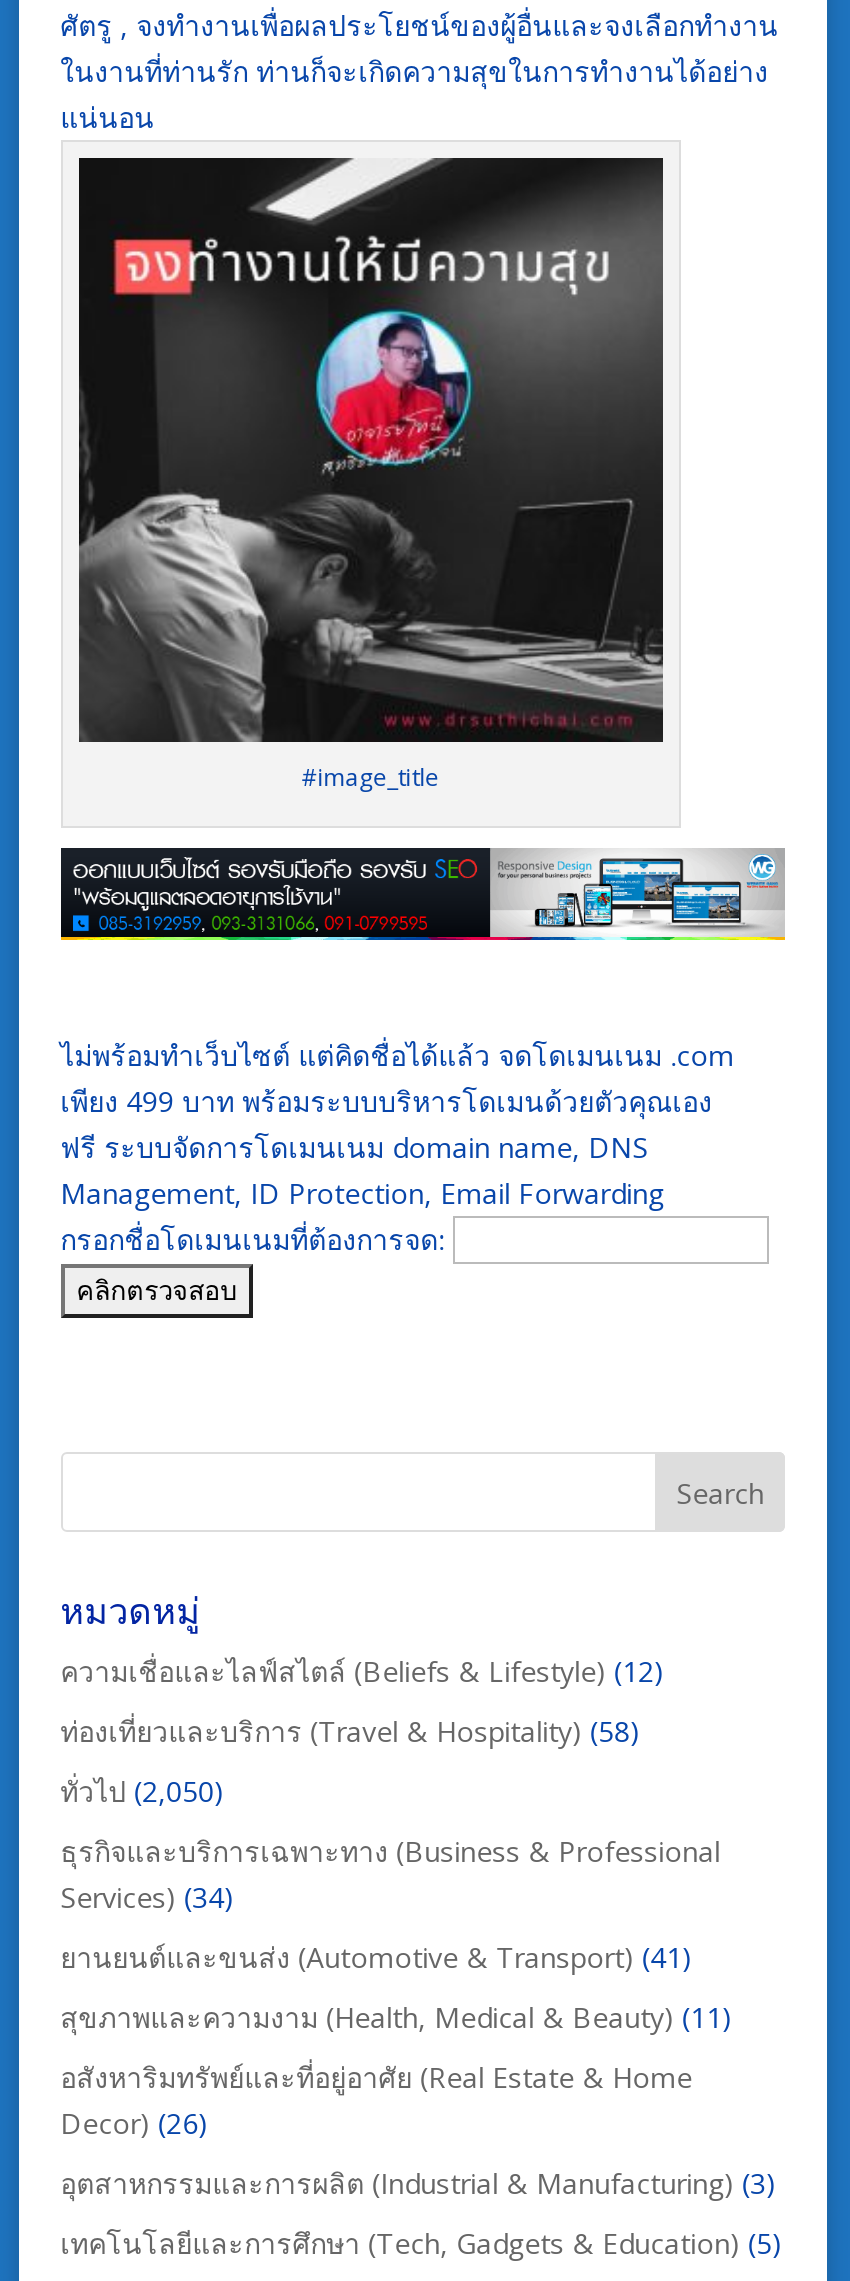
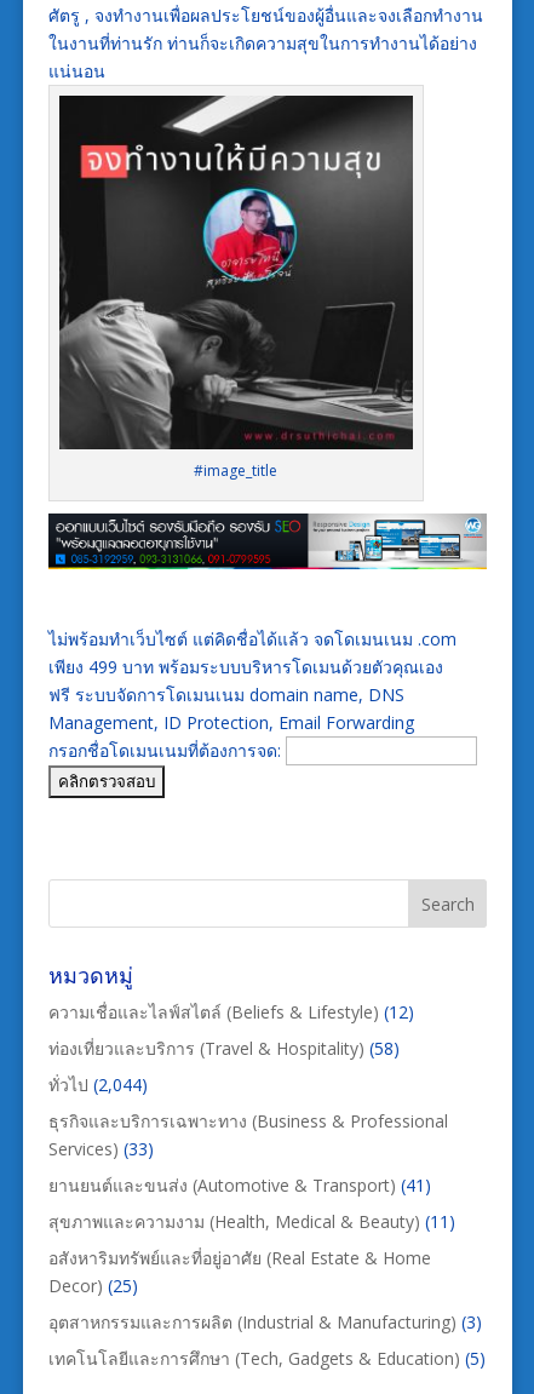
- ทั่วไป(2,050)
+ ทั่วไป(2,044)

- Services) (34)
+ Services) (33)

- Decor) (26)
+ Decor) (25)
